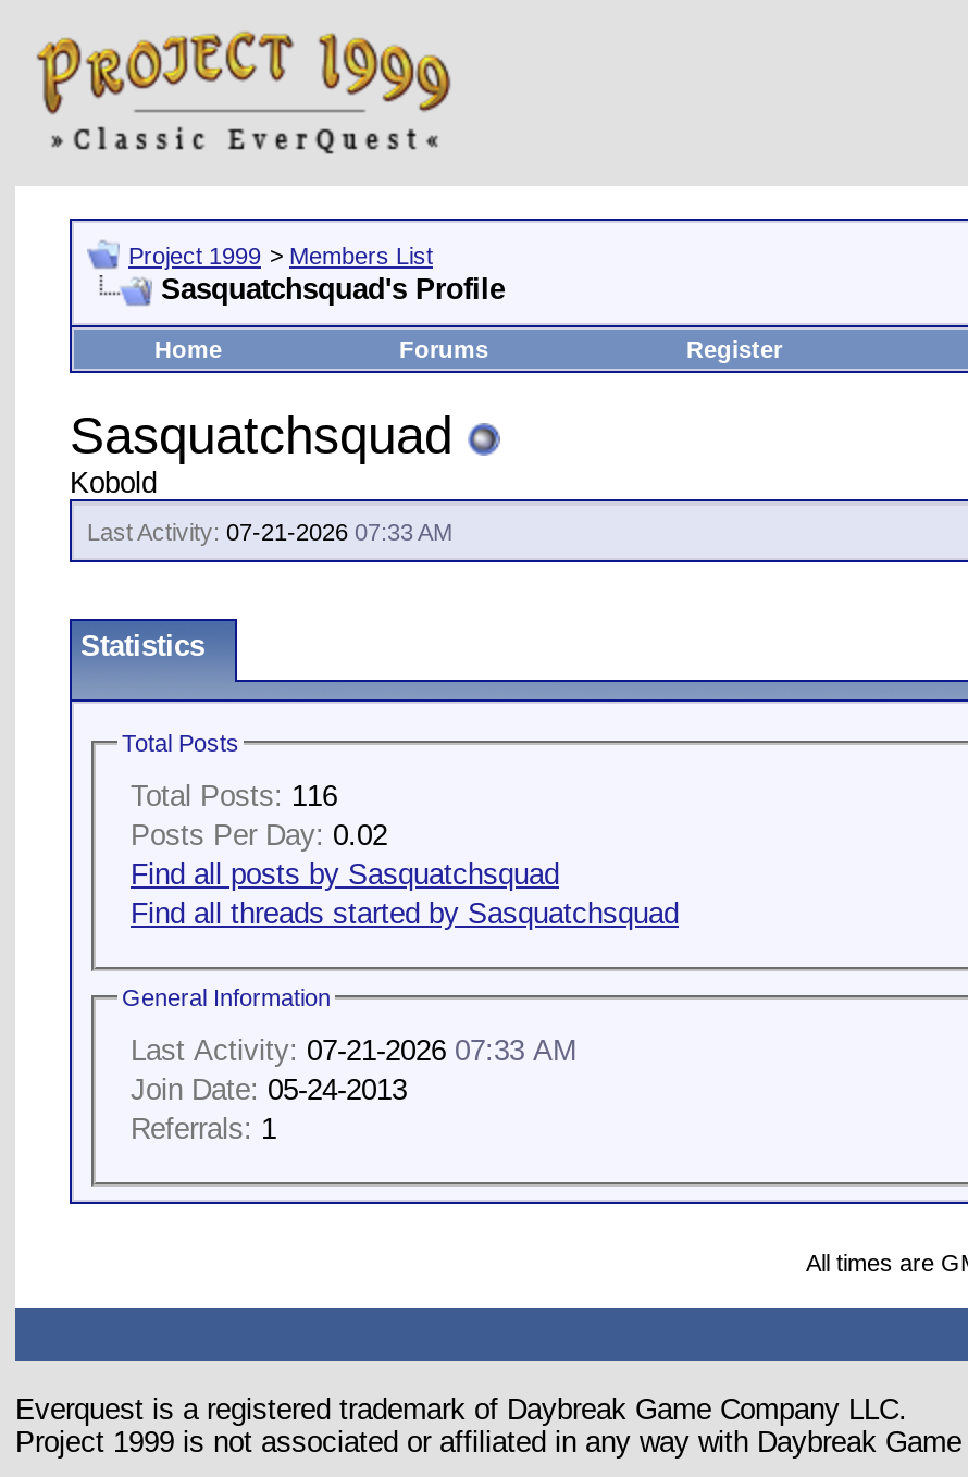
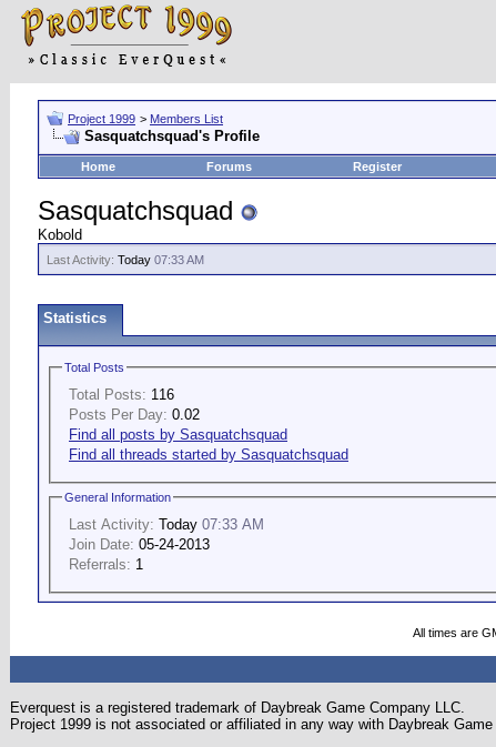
- Last Activity: 07-21-2026 07:33 AM
+ Last Activity: Today 07:33 AM

- Last Activity: 07-21-2026 07:33 AM
+ Last Activity: Today 07:33 AM
